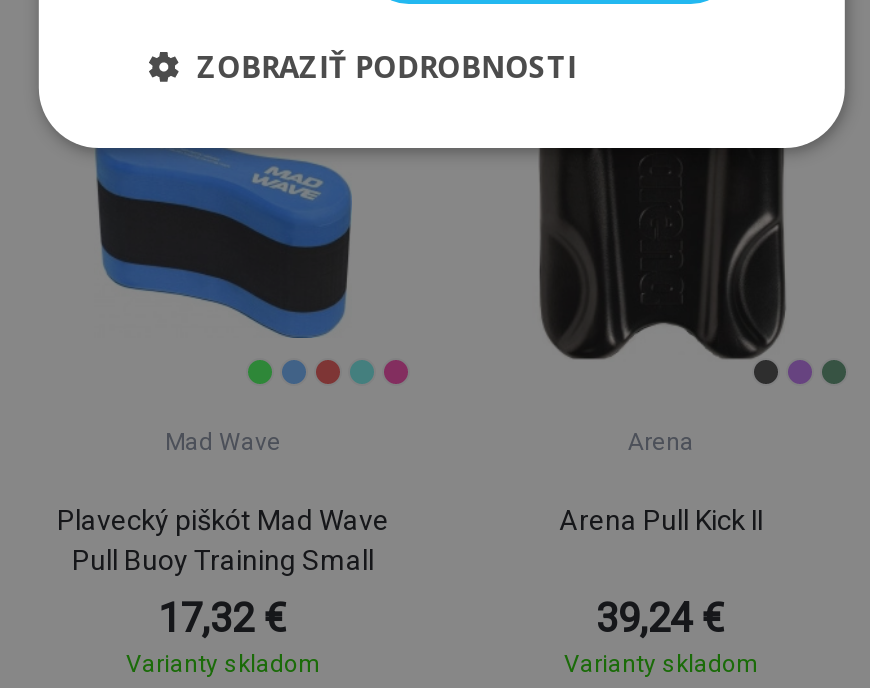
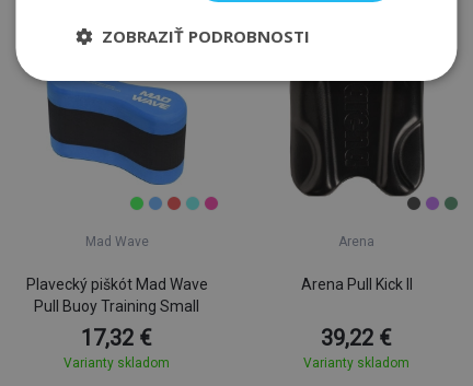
- 39,24 €
+ 39,22 €
